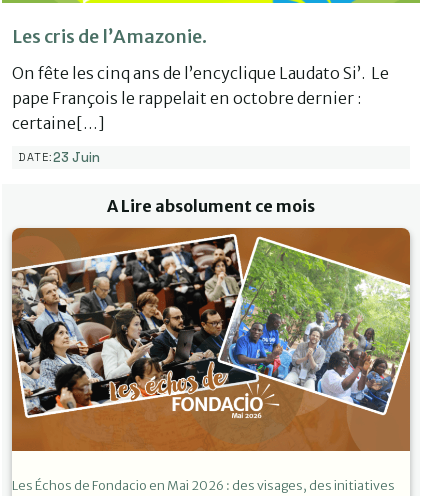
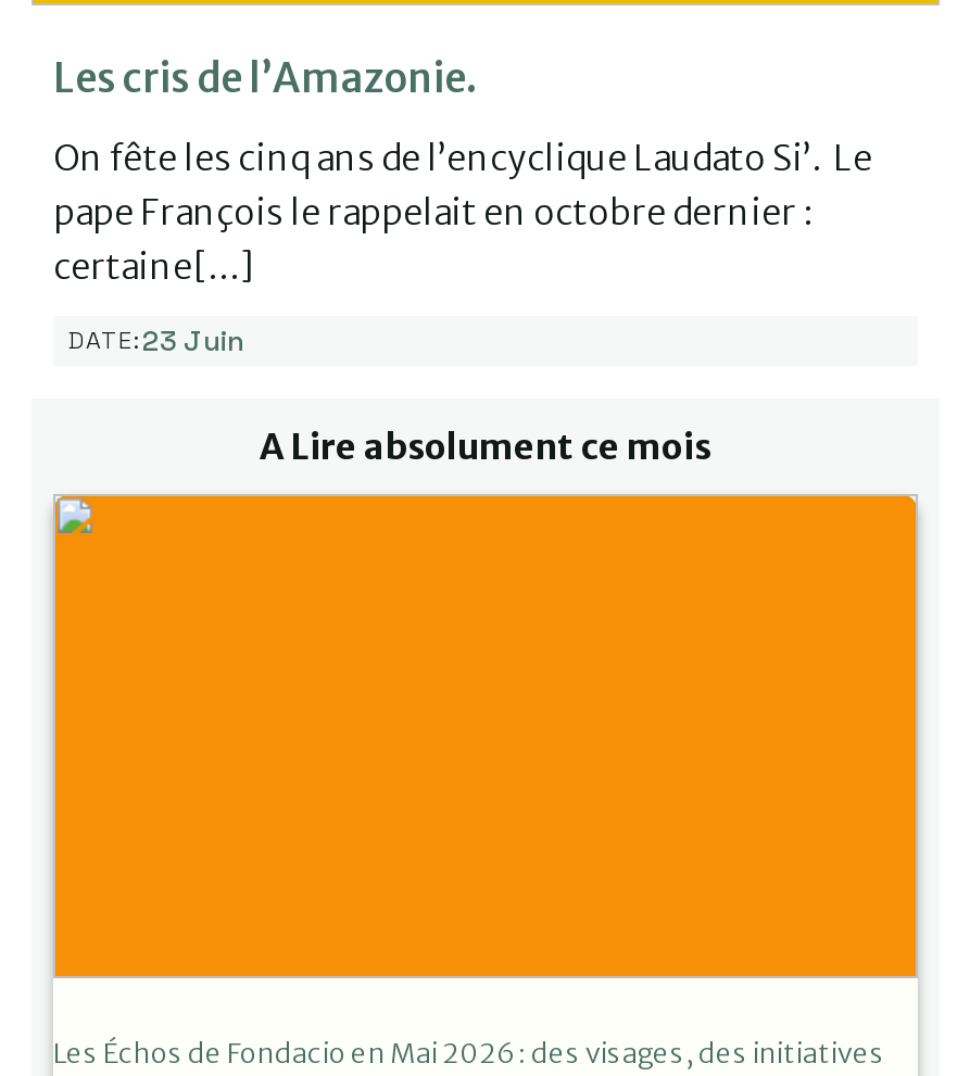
- [image]
